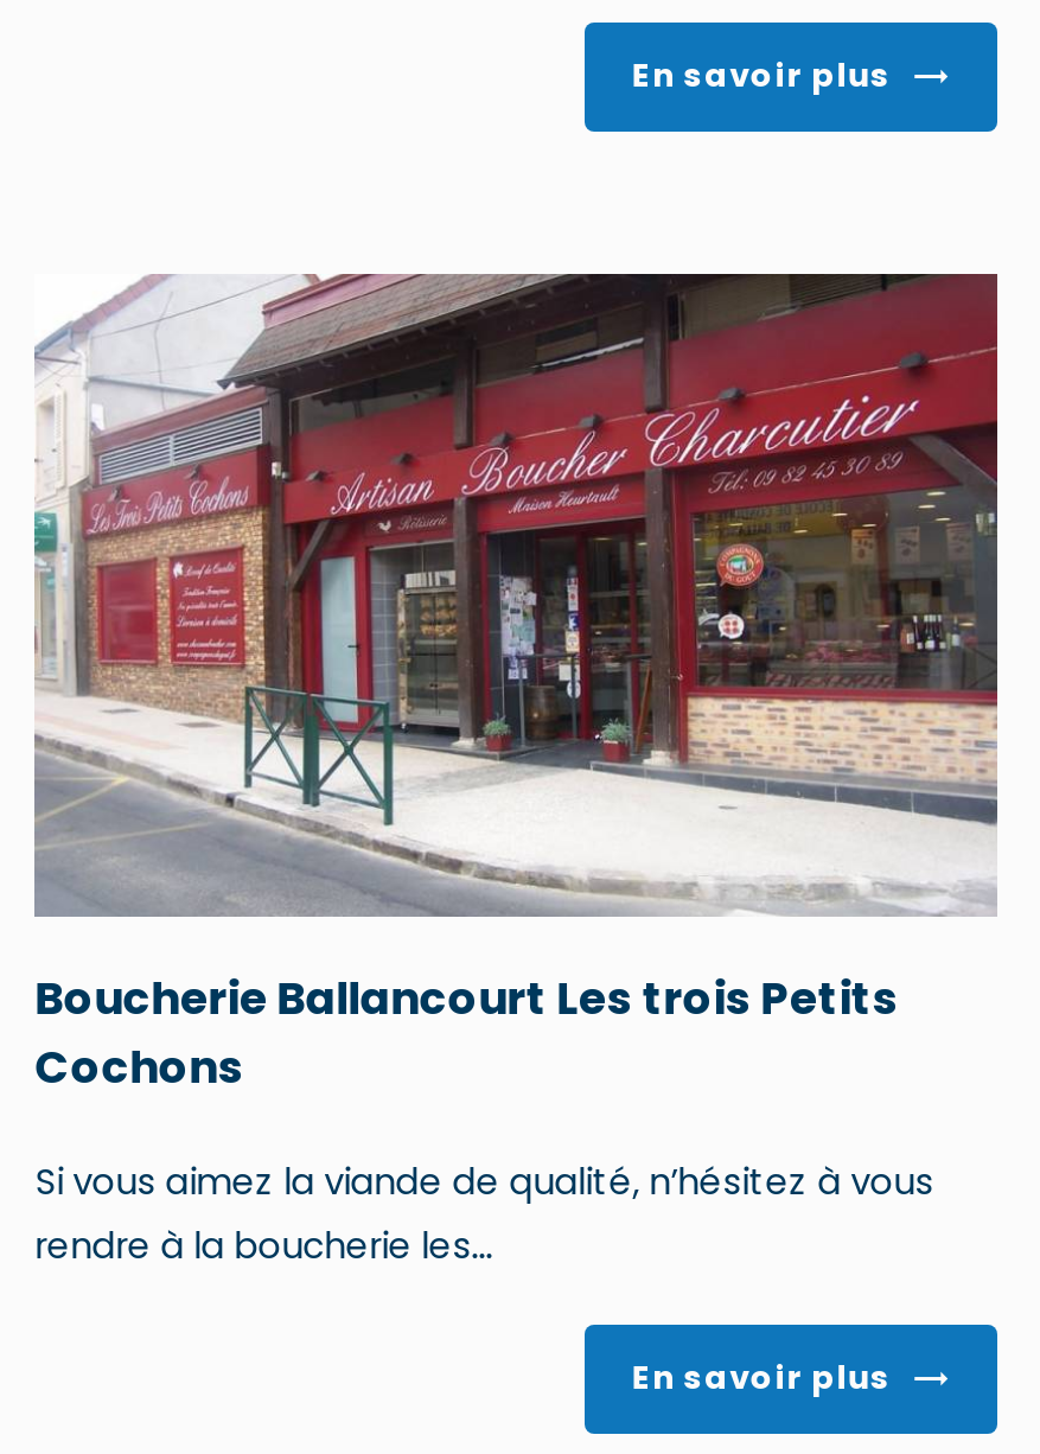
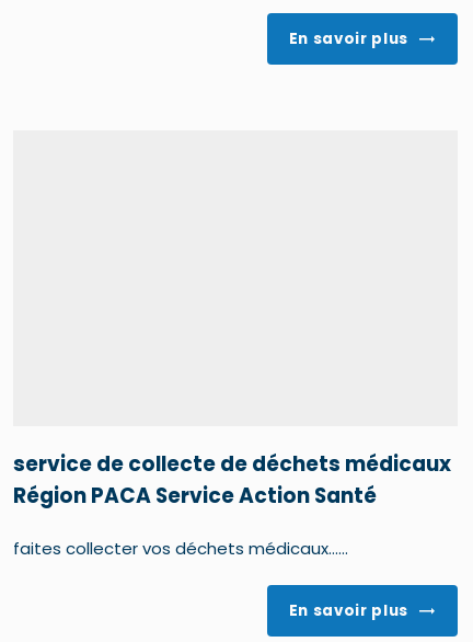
- [image]

- Boucherie Ballancourt Les trois Petits
- Cochons
+ service de collecte de déchets médicaux
+ Région PACA Service Action Santé

- Si vous aimez la viande de qualité, n’hésitez à vous
- rendre à la boucherie les...
+ faites collecter vos déchets médicaux......
